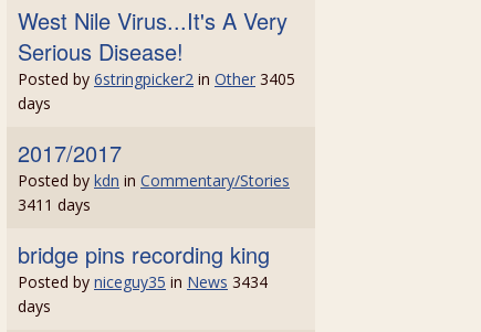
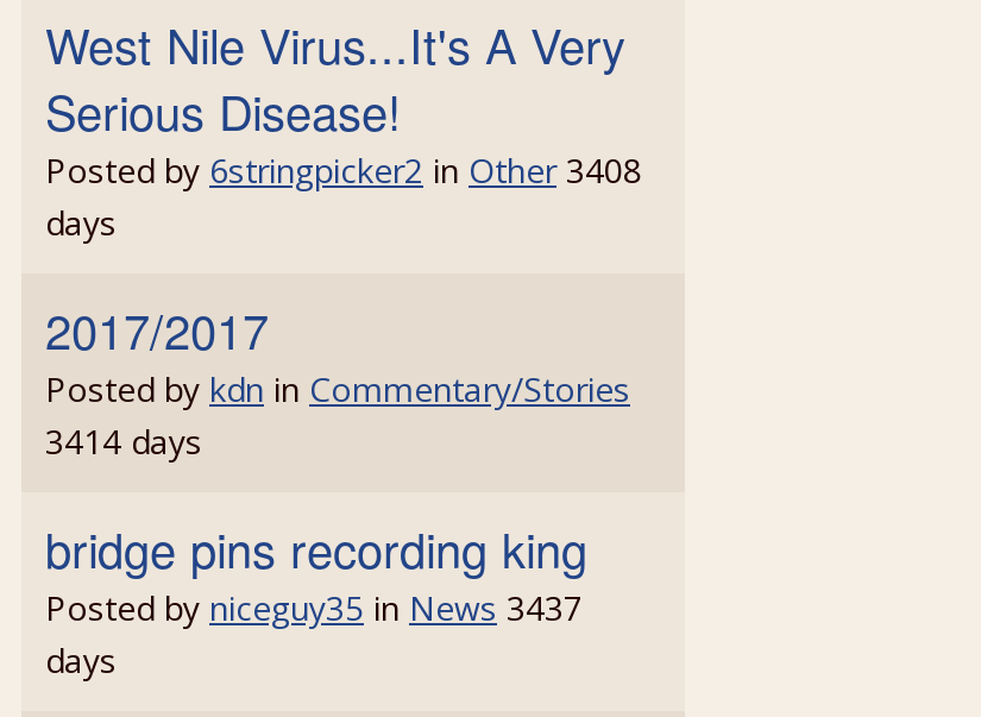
- Posted by 6stringpicker2 in Other 3405
+ Posted by 6stringpicker2 in Other 3408

- 3411 days
+ 3414 days

- Posted by niceguy35 in News 3434
+ Posted by niceguy35 in News 3437
